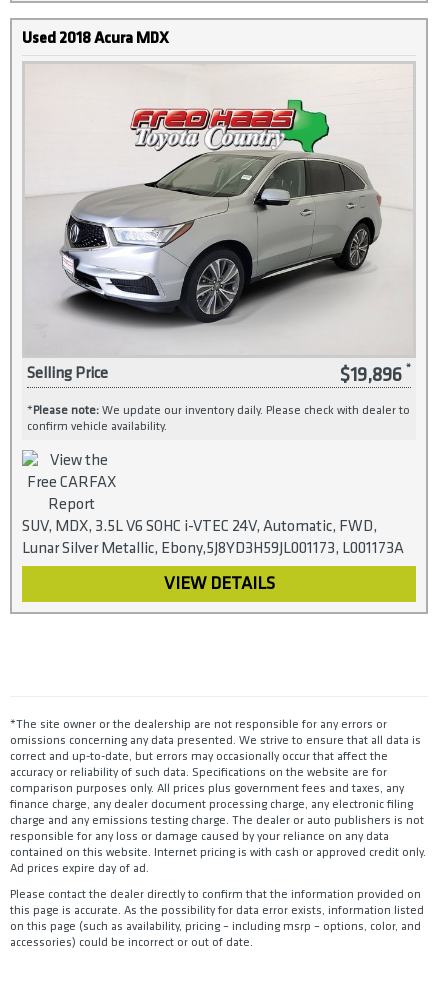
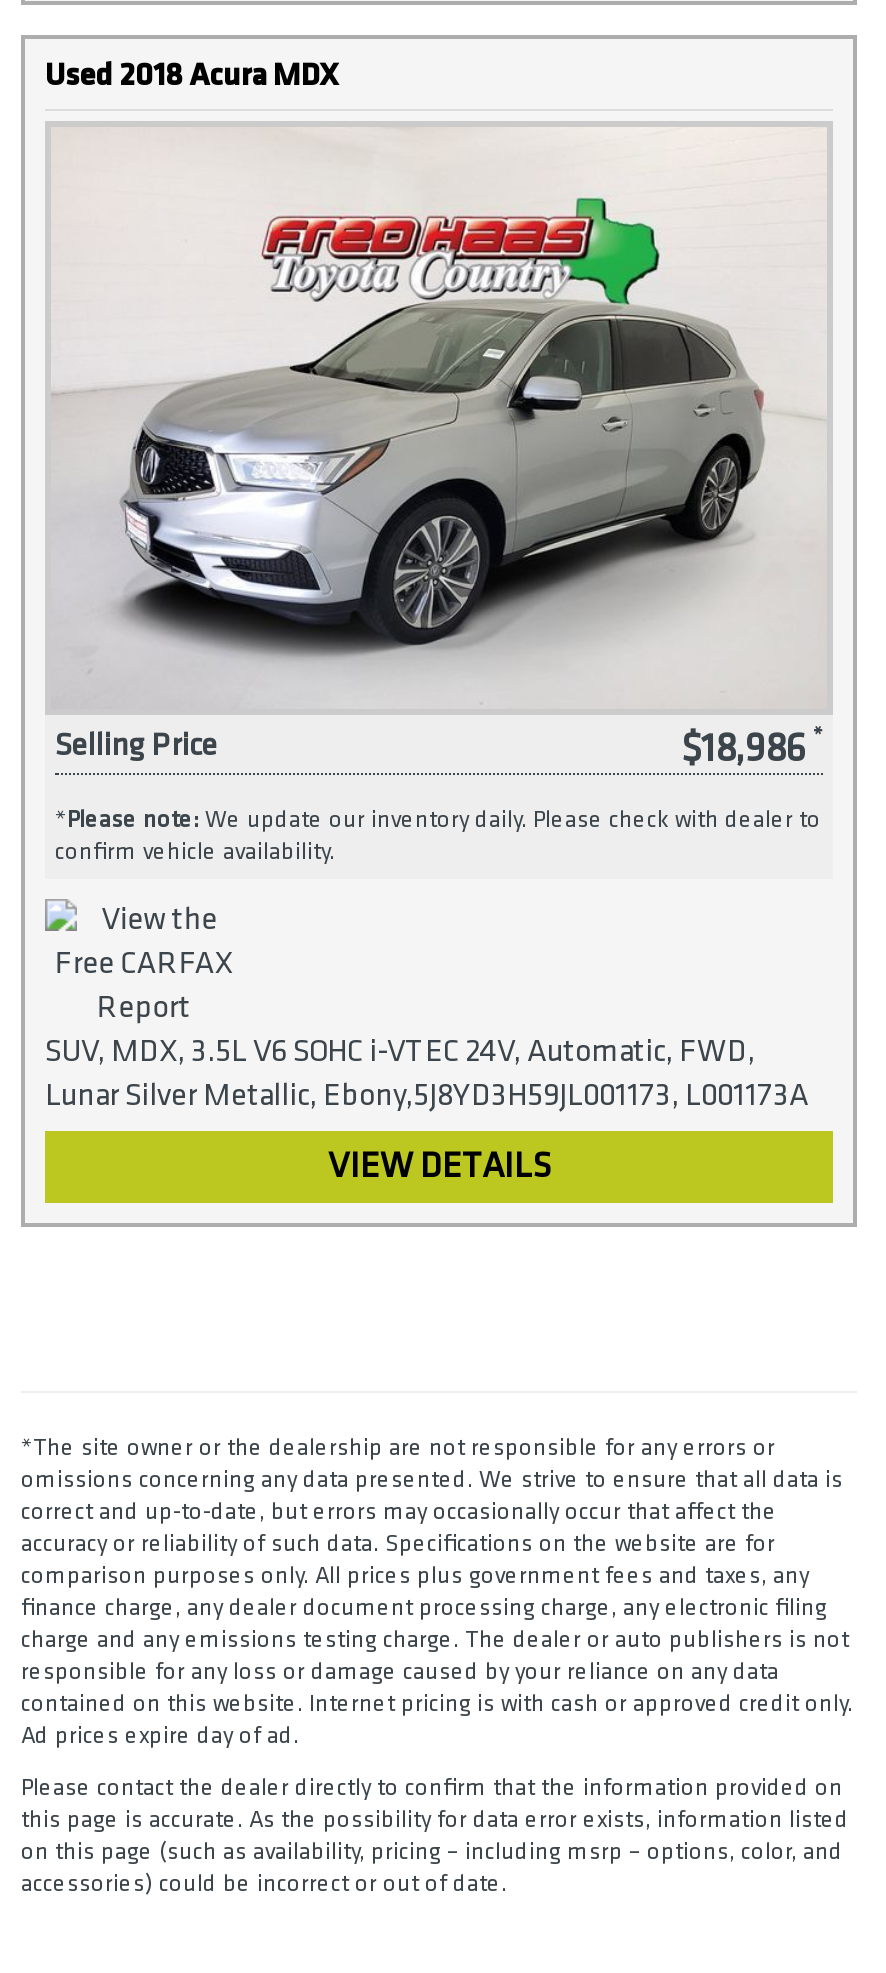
- $19,896
+ $18,986
